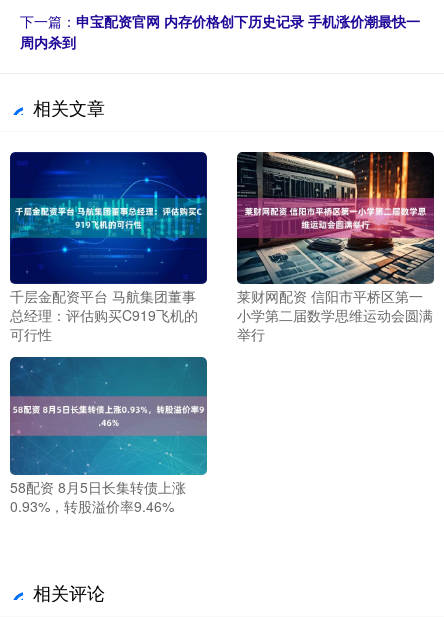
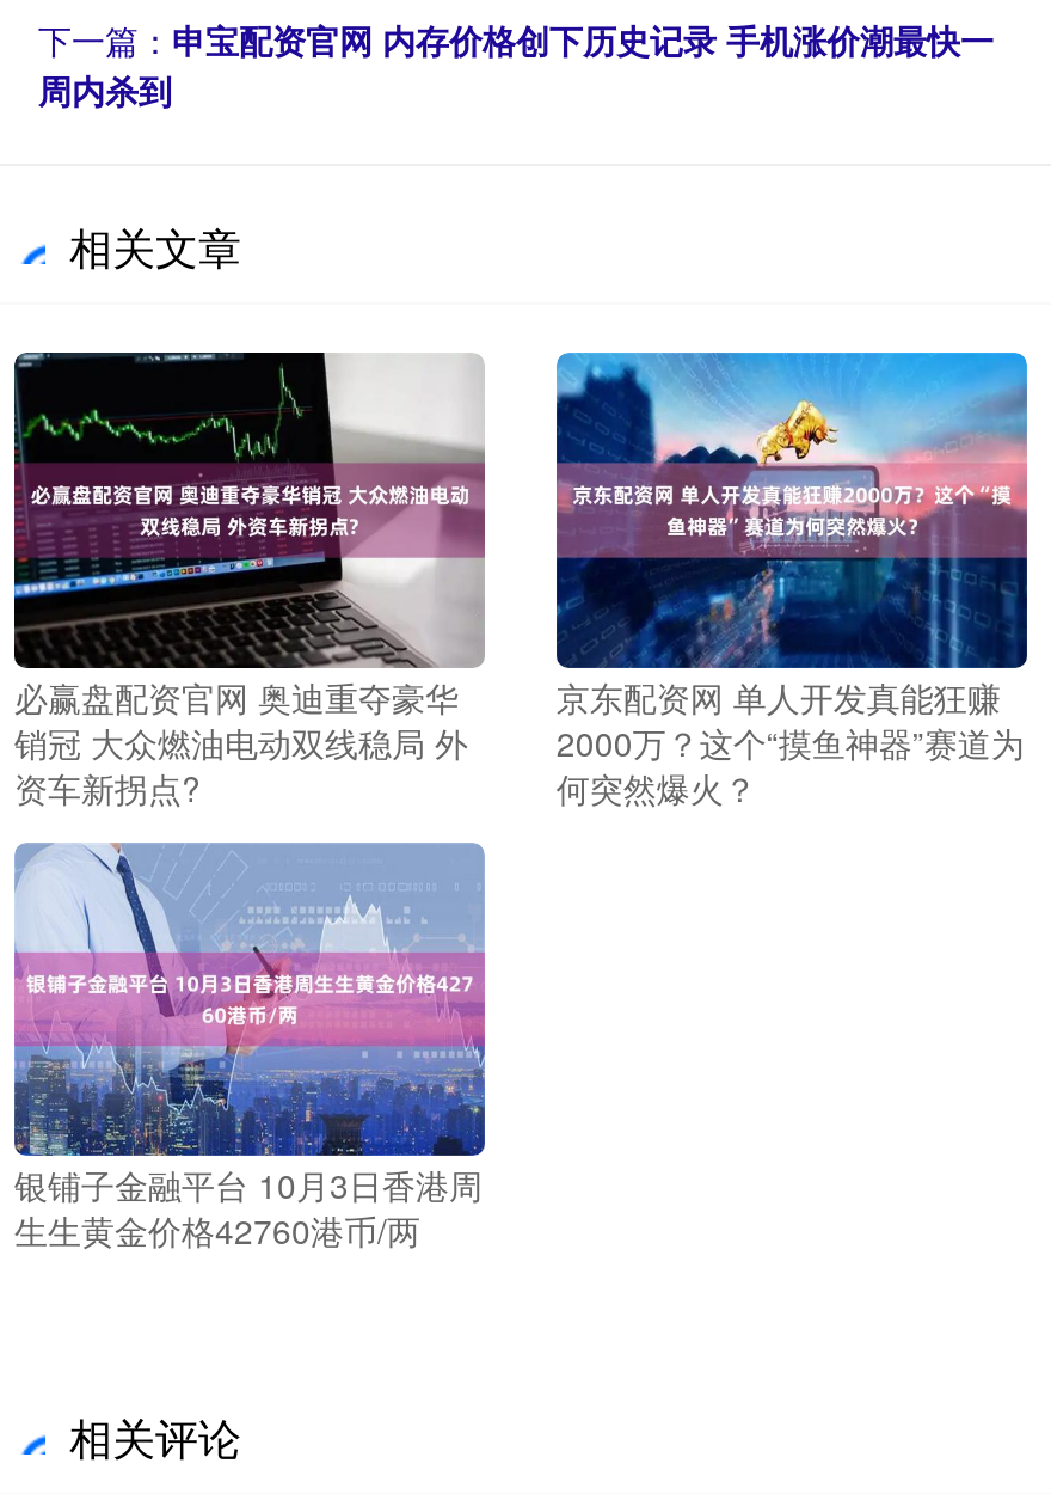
- [image]
- 千层金配资平台 马航集团董事
- 总经理：评估购买C919飞机的
- 可行性
+ [image]
+ 必赢盘配资官网 奥迪重夺豪华
+ 销冠 大众燃油电动双线稳局 外
+ 资车新拐点?

- [image]
- 莱财网配资 信阳市平桥区第一
- 小学第二届数学思维运动会圆满
- 举行
+ [image]
+ 京东配资网 单人开发真能狂赚
+ 2000万？这个“摸鱼神器”赛道为
+ 何突然爆火？

- [image]
- 58配资 8月5日长集转债上涨
- 0.93%，转股溢价率9.46%
+ [image]
+ 银铺子金融平台 10月3日香港周
+ 生生黄金价格42760港币/两
